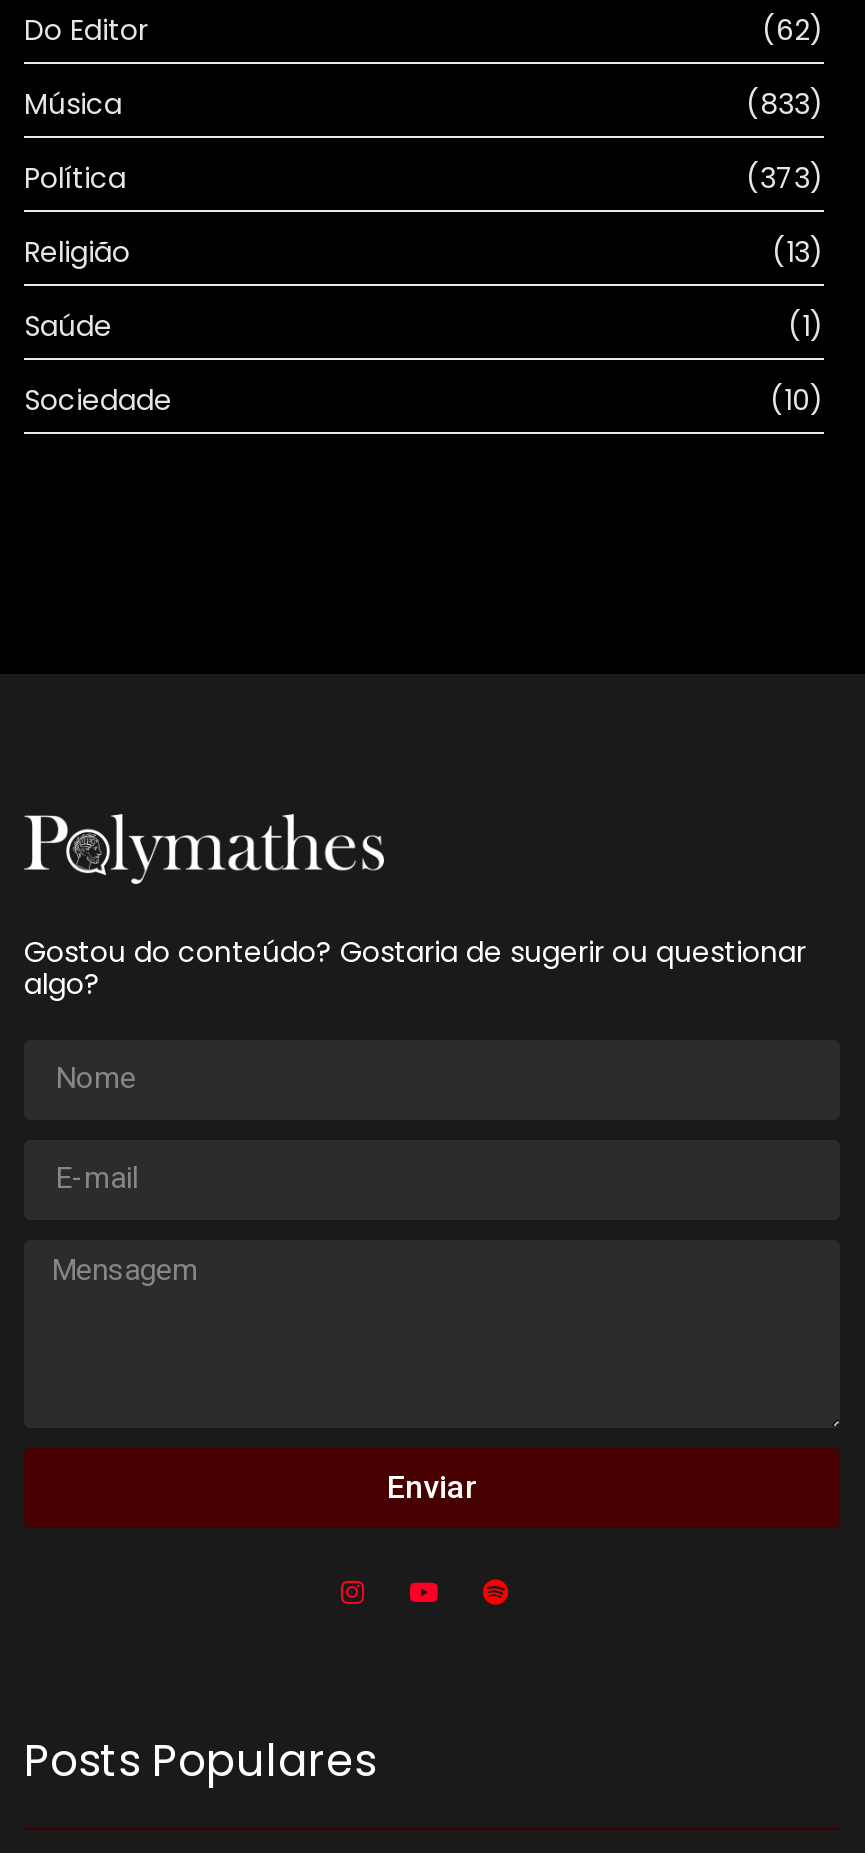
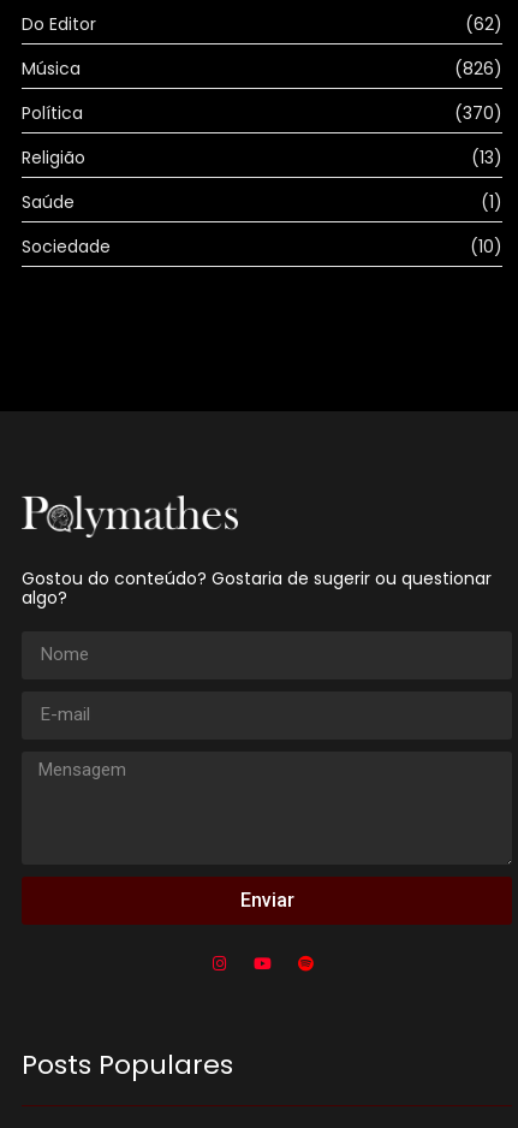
- (833)
+ (826)

- (373)
+ (370)
